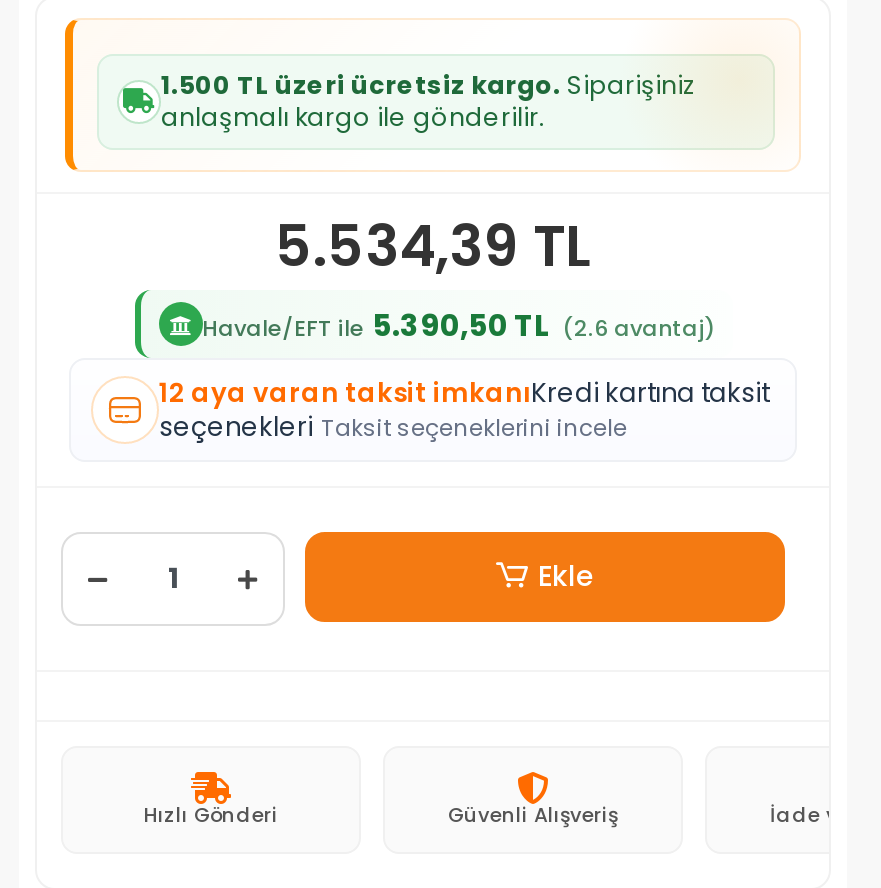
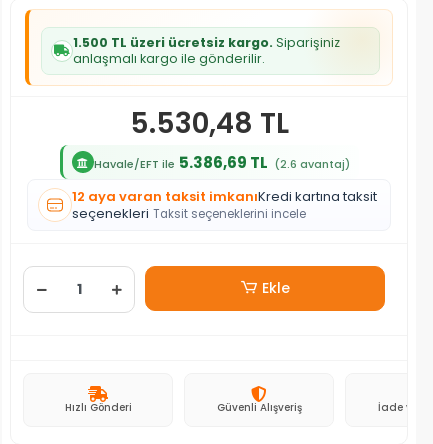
- 5.534,39 TL
+ 5.530,48 TL

- Havale/EFT ile 5.390,50 TL (2.6 avantaj)
+ Havale/EFT ile 5.386,69 TL (2.6 avantaj)
